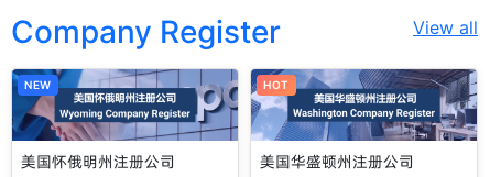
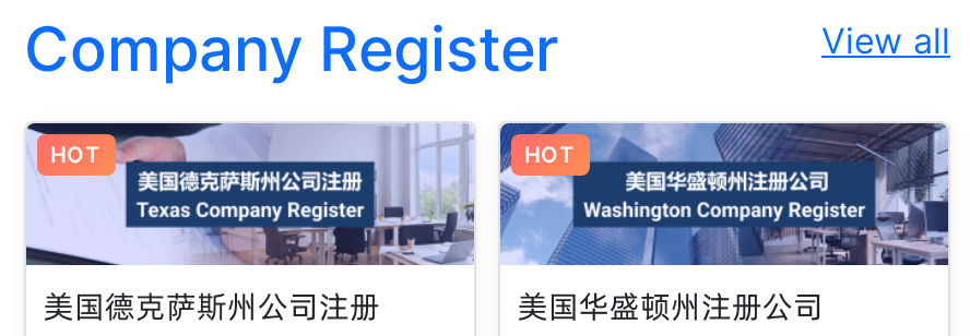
- [image]
- NEW
+ [image]
+ HOT

- 美国怀俄明州注册公司
+ 美国德克萨斯州公司注册
